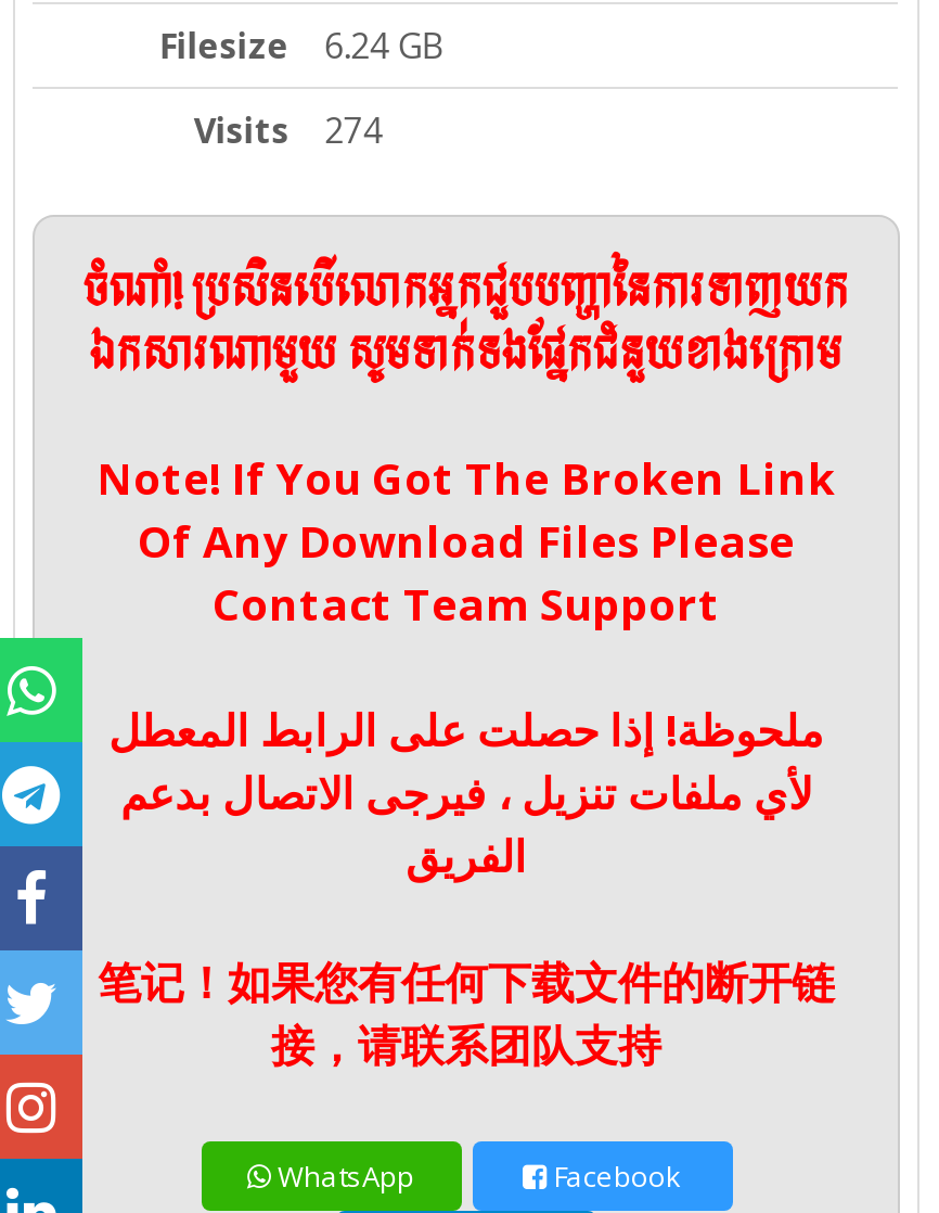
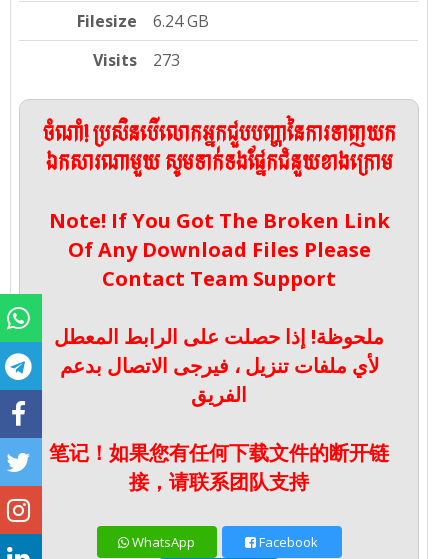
- Visits 274
+ Visits 273
